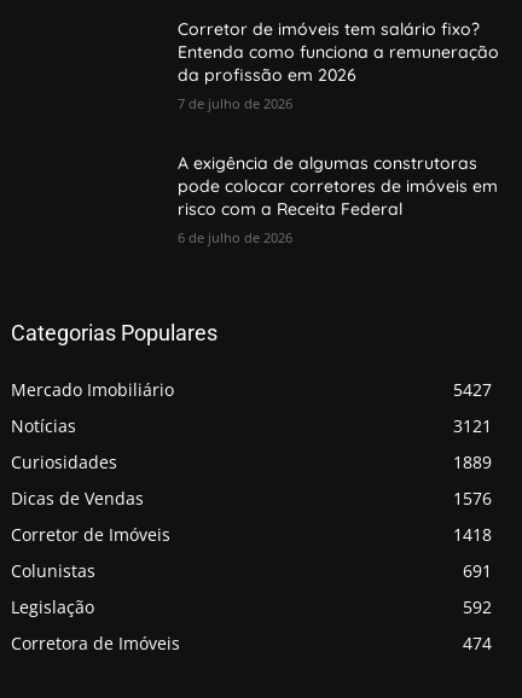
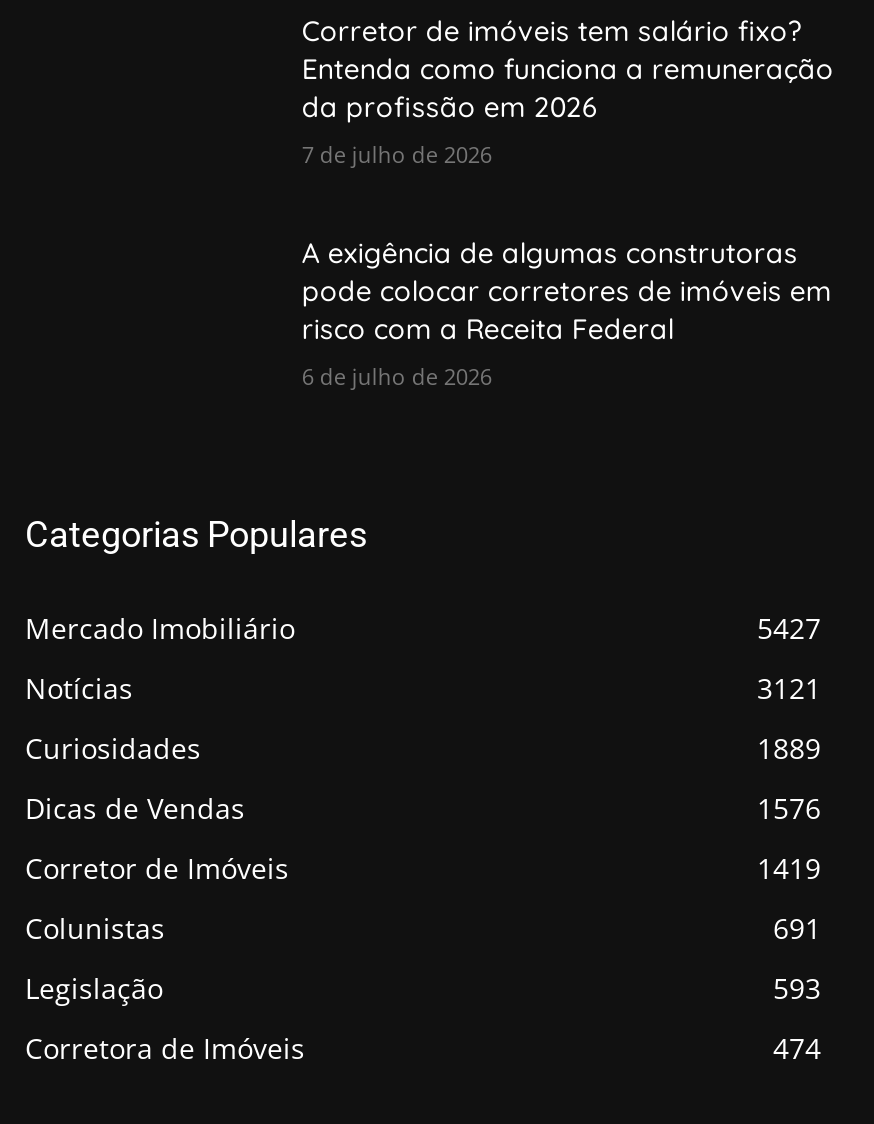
- 1418
+ 1419

- 592
+ 593
